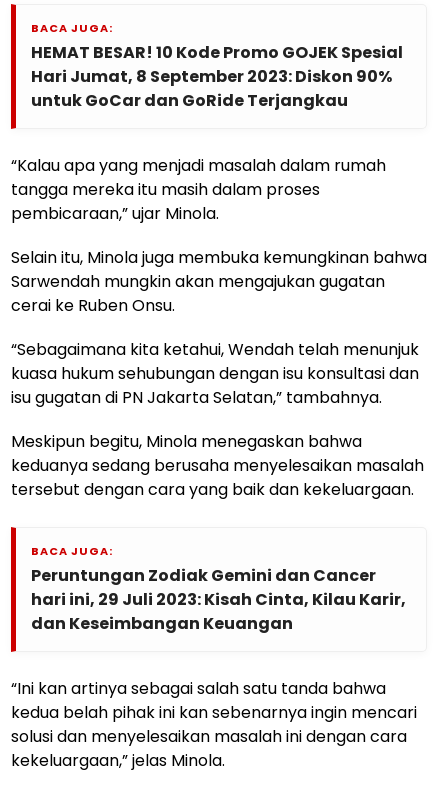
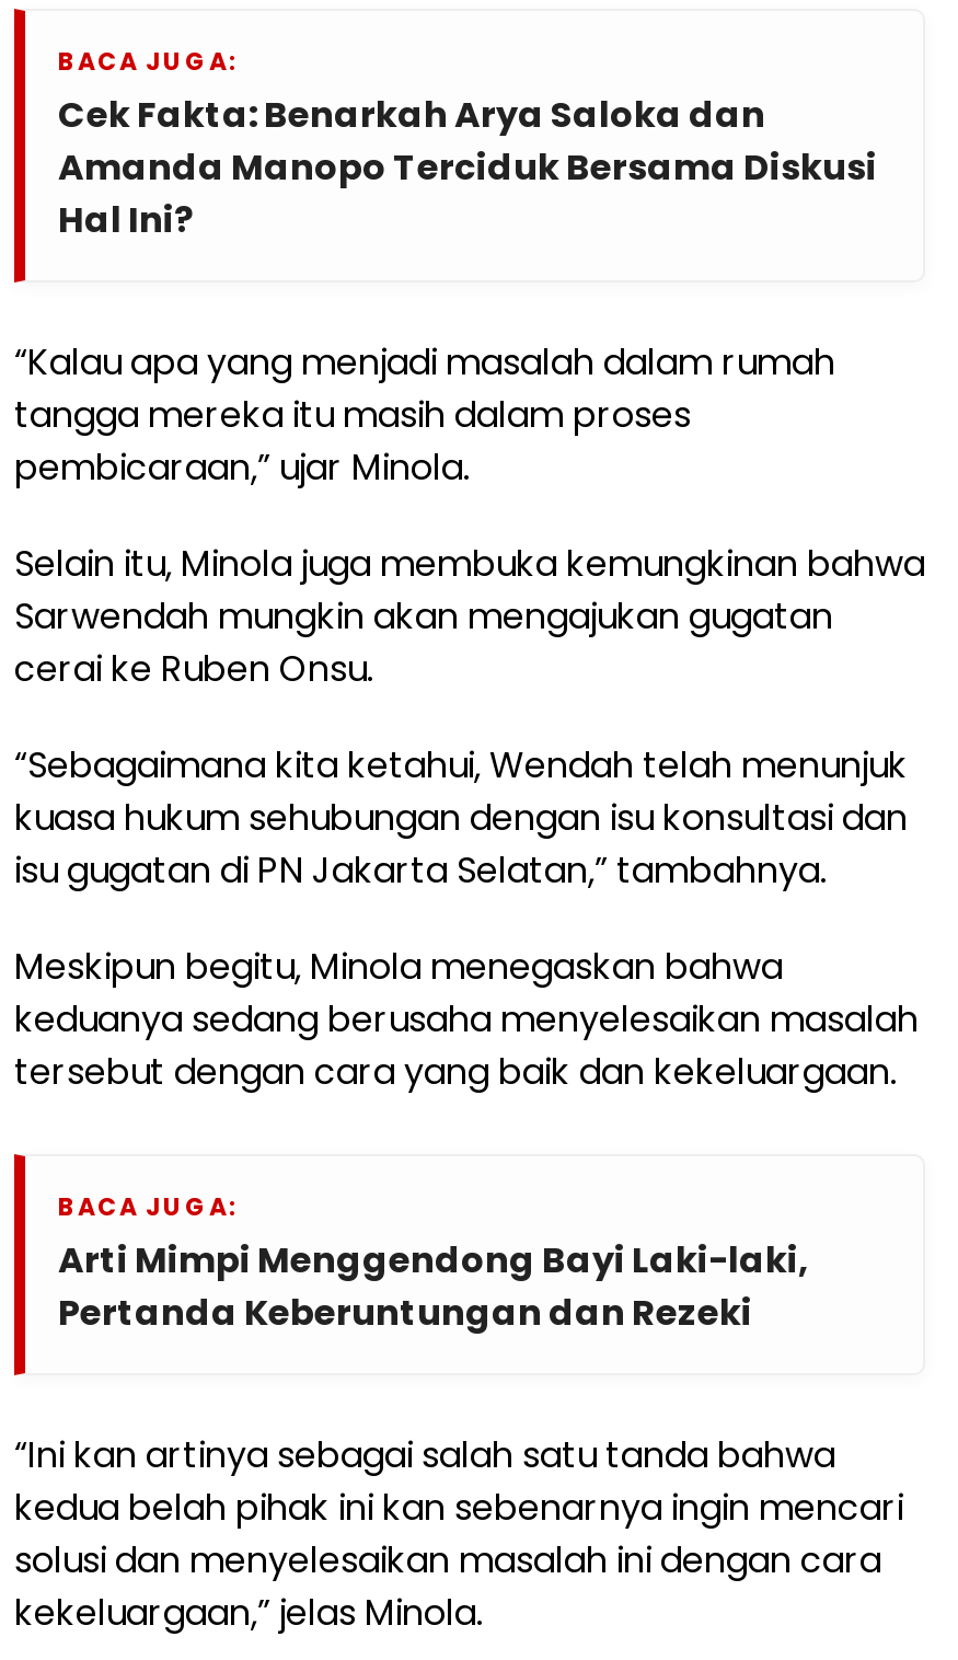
- HEMAT BESAR! 10 Kode Promo GOJEK Spesial
- Hari Jumat, 8 September 2023: Diskon 90%
- untuk GoCar dan GoRide Terjangkau
+ Cek Fakta: Benarkah Arya Saloka dan
+ Amanda Manopo Terciduk Bersama Diskusi
+ Hal Ini?

- Peruntungan Zodiak Gemini dan Cancer
- hari ini, 29 Juli 2023: Kisah Cinta, Kilau Karir,
- dan Keseimbangan Keuangan
+ Arti Mimpi Menggendong Bayi Laki-laki,
+ Pertanda Keberuntungan dan Rezeki
